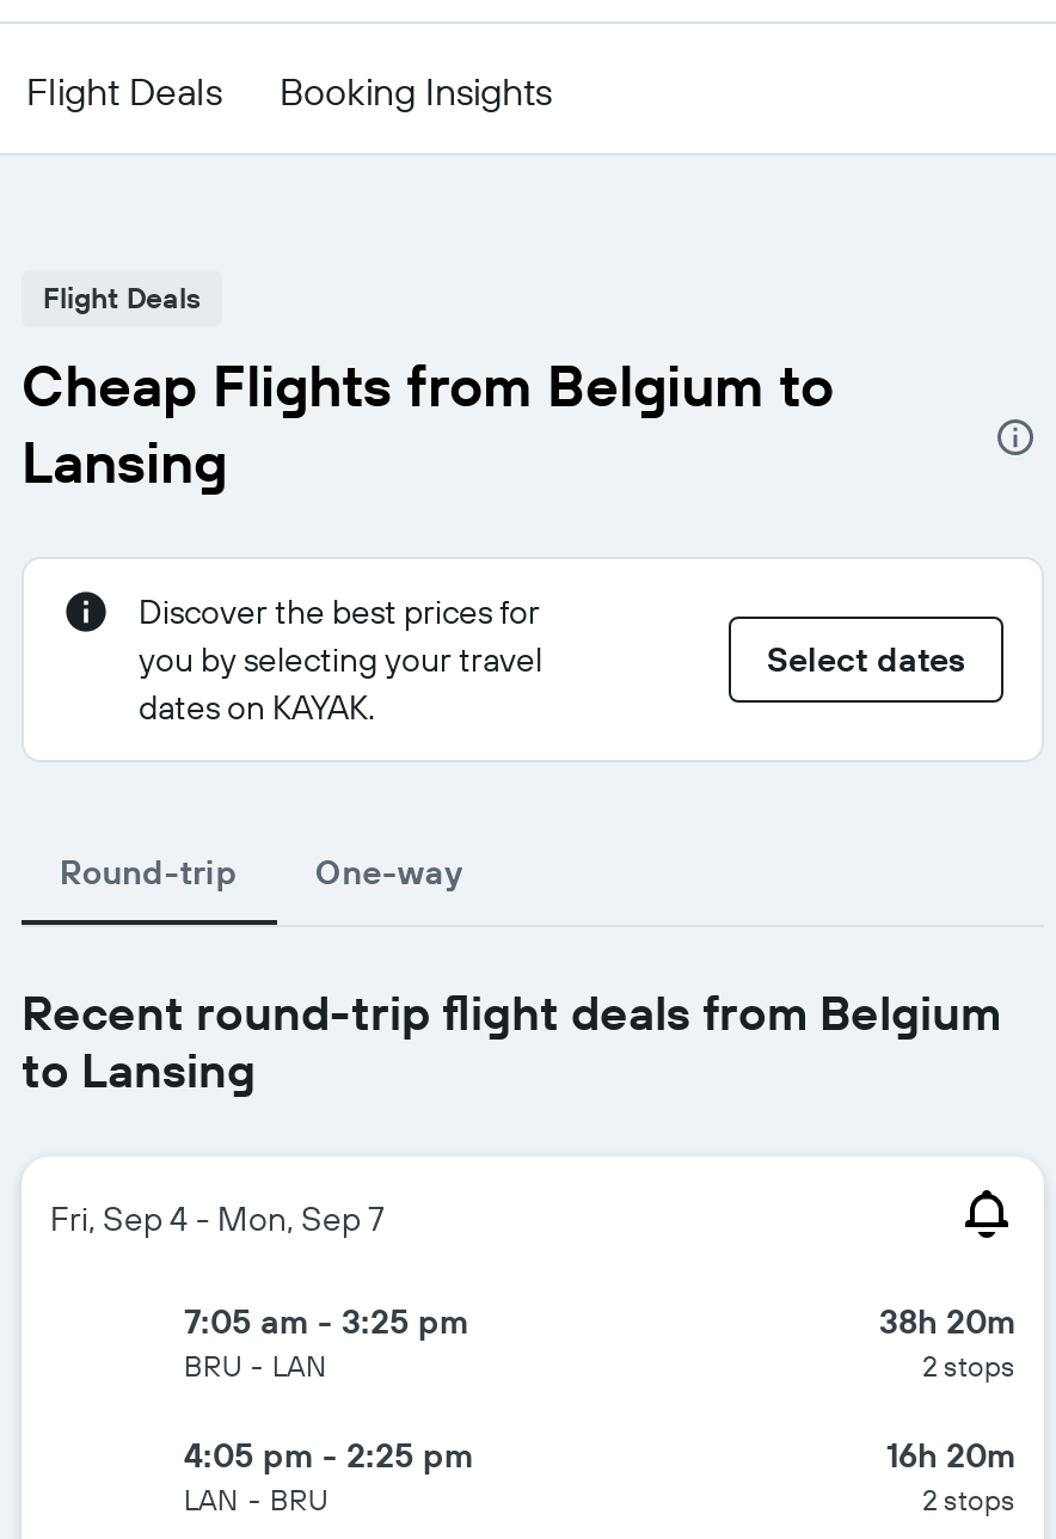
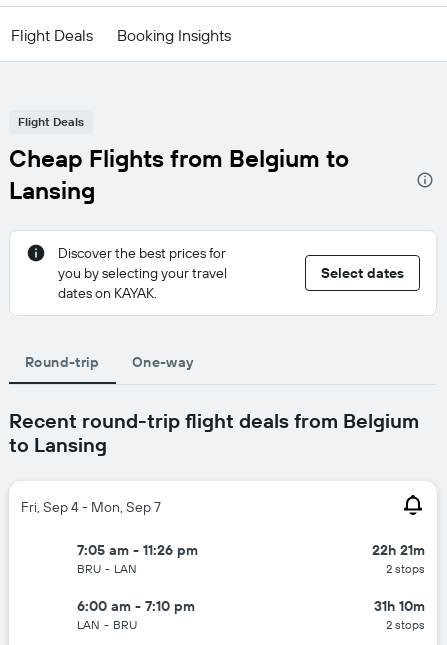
- 7:05 am - 3:25 pm
+ 7:05 am - 11:26 pm

- 38h 20m
+ 22h 21m

- 4:05 pm - 2:25 pm
+ 6:00 am - 7:10 pm

- 16h 20m
+ 31h 10m
